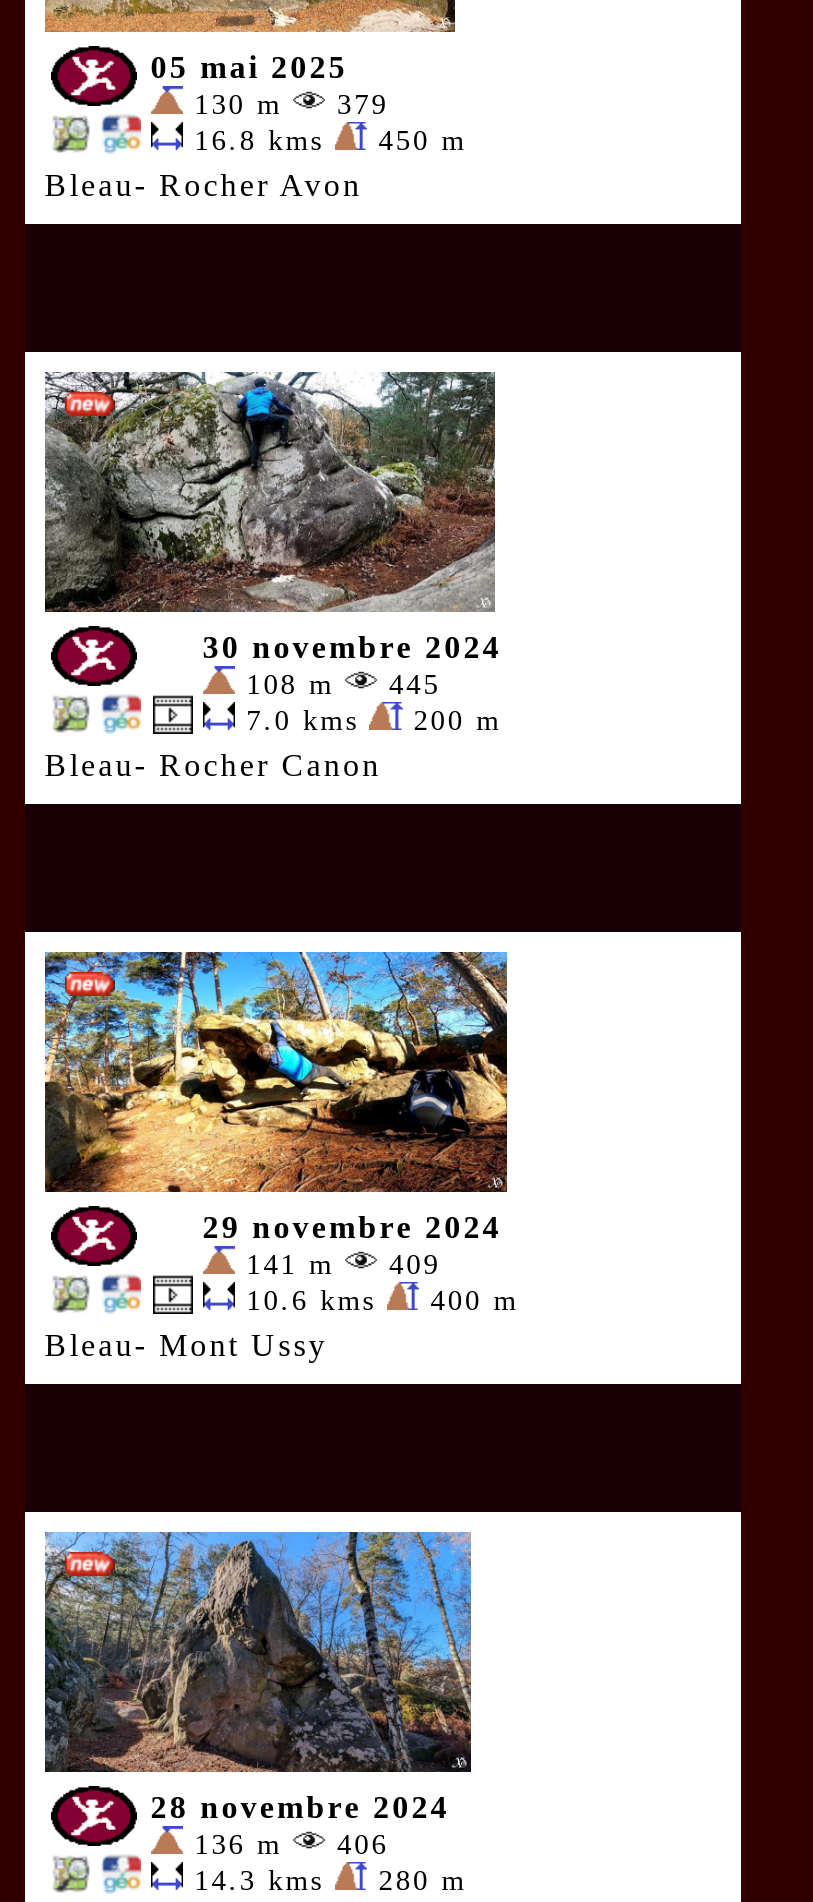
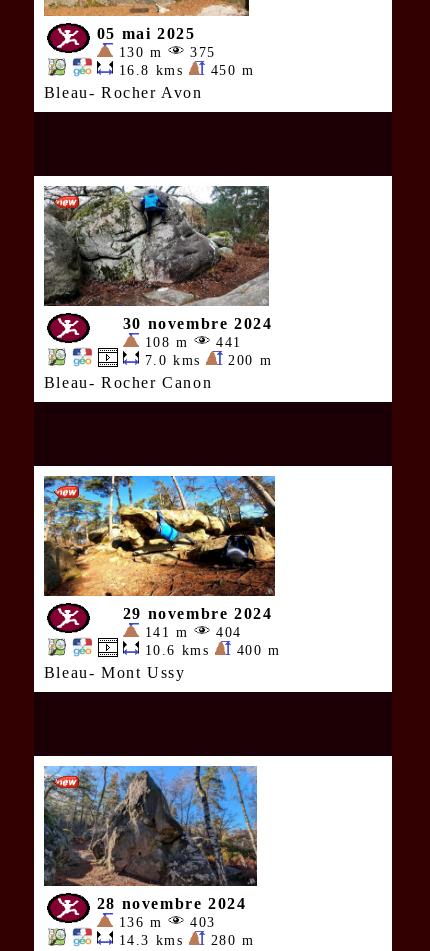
- 130 m 379
+ 130 m 375

- 108 m 445
+ 108 m 441

- 141 m 409
+ 141 m 404

- 136 m 406
+ 136 m 403
